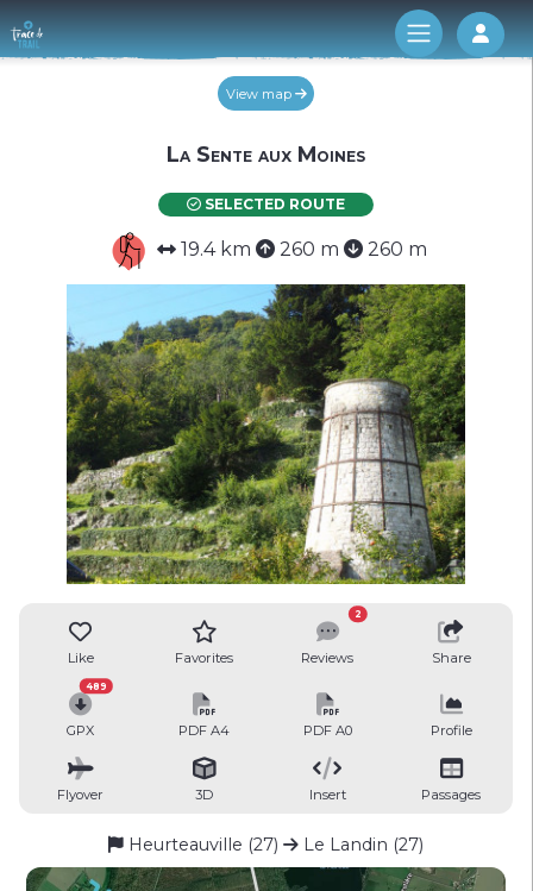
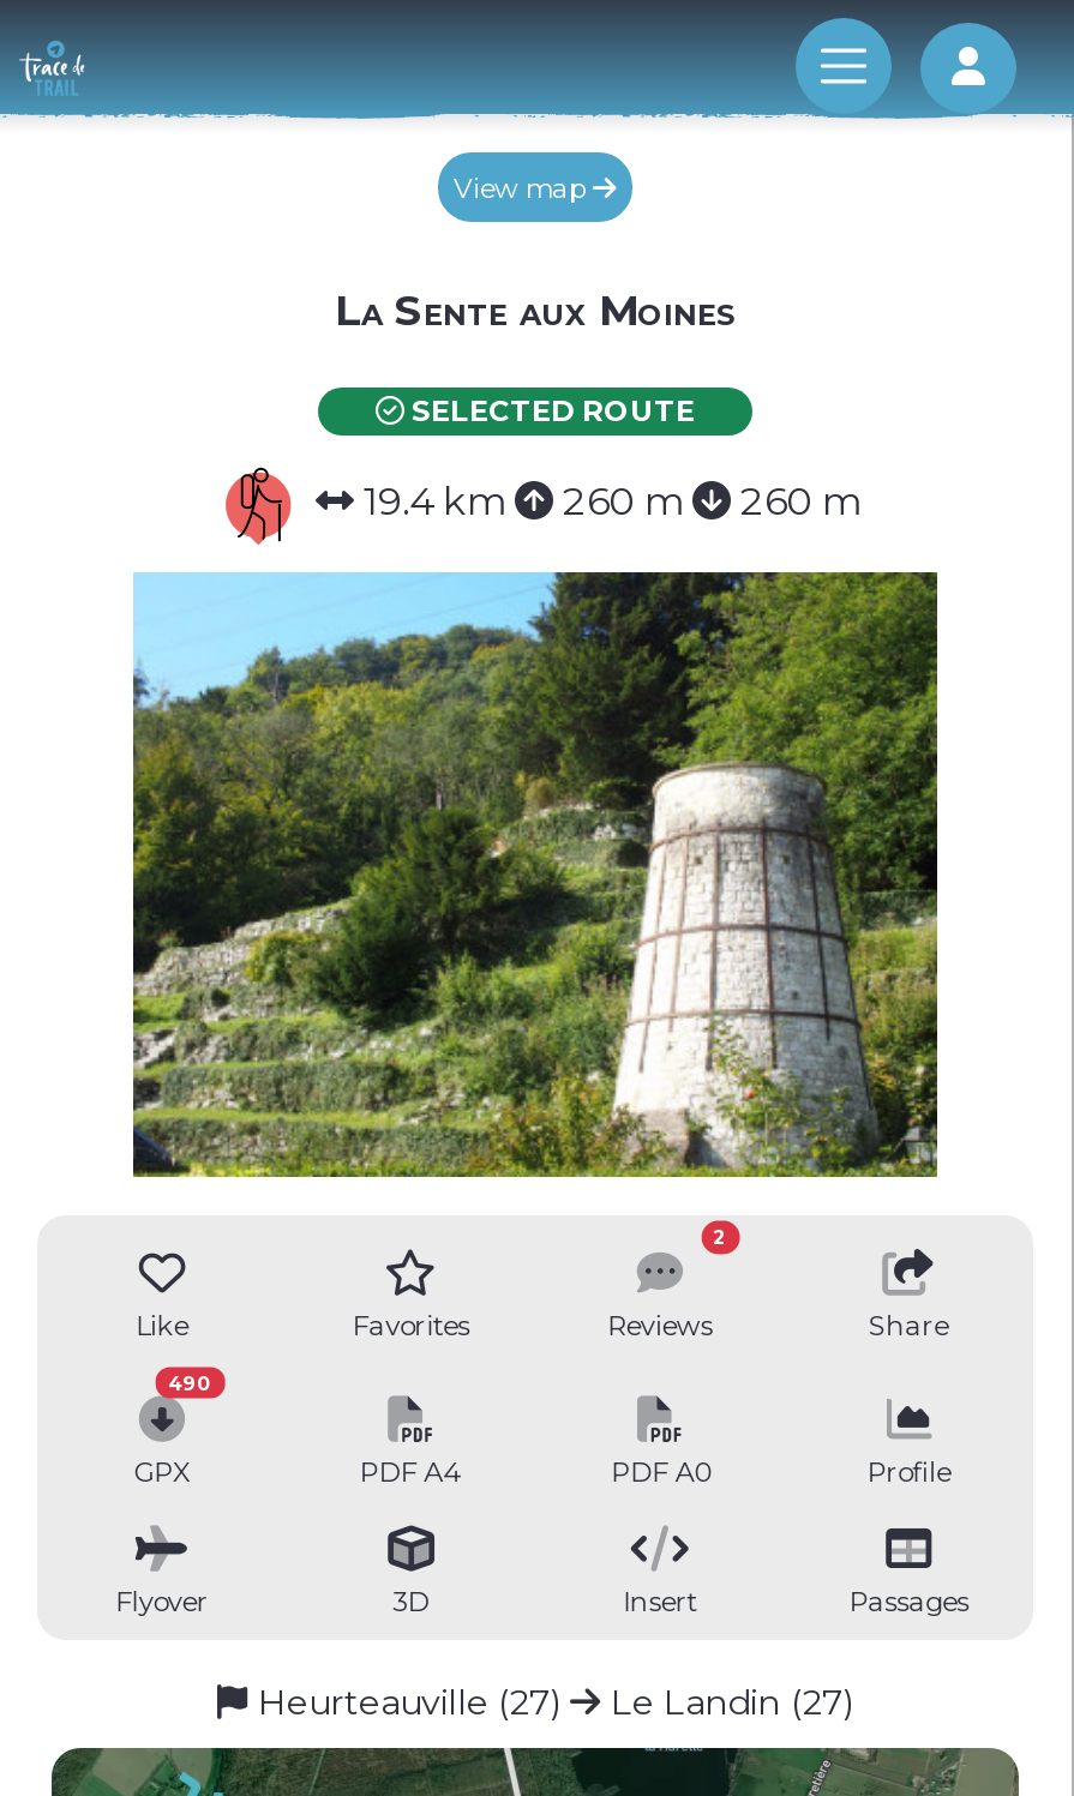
- 489
+ 490
